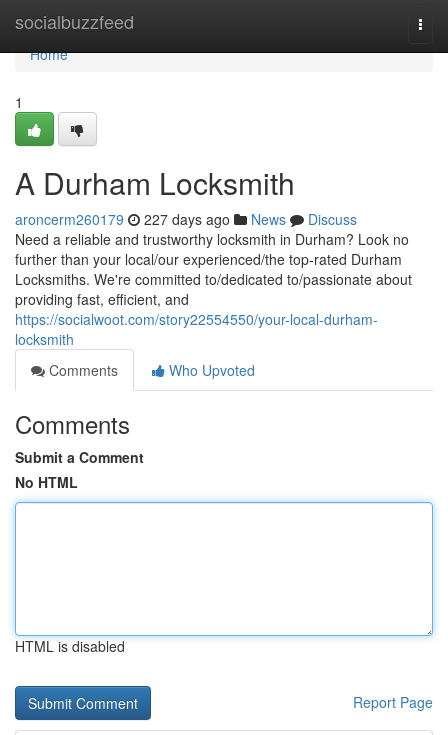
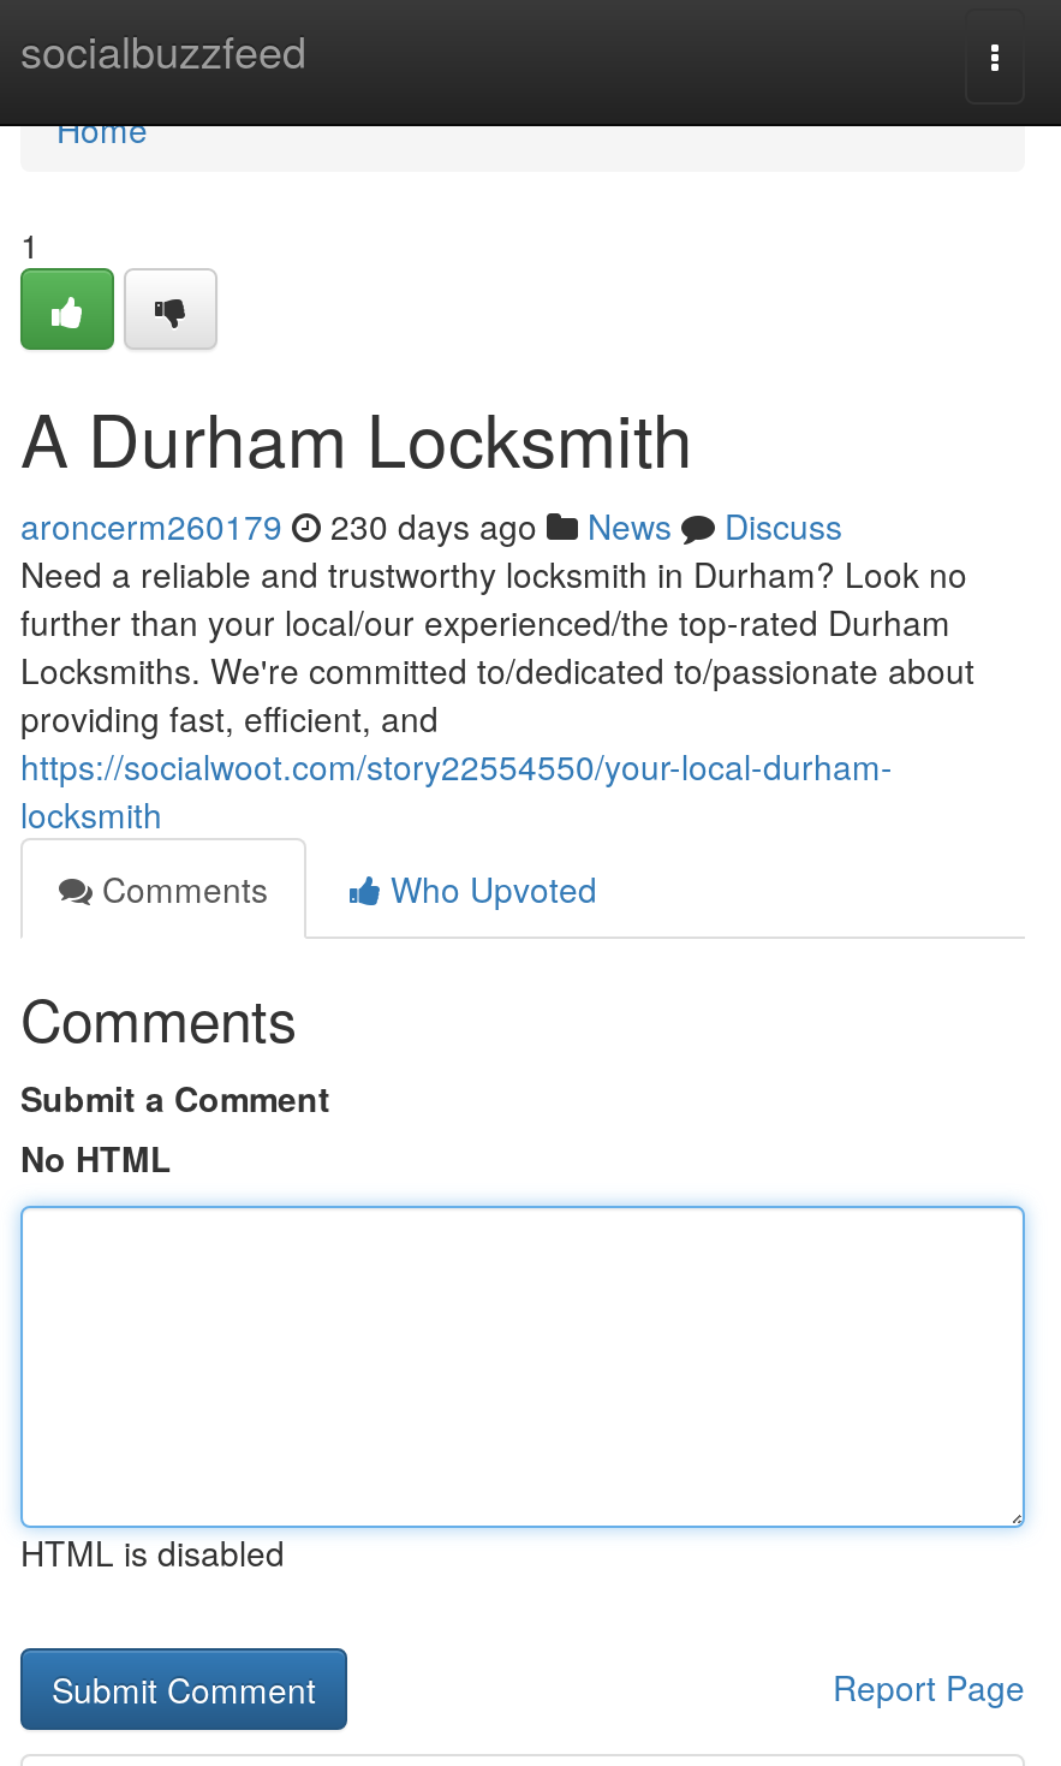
- aroncerm260179 227 days ago News Discuss
+ aroncerm260179 230 days ago News Discuss
